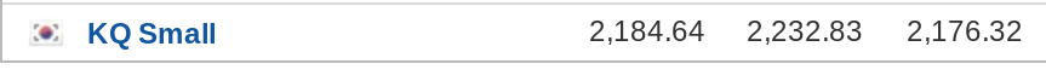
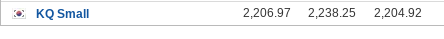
- 2,184.64
+ 2,206.97

- 2,232.83
+ 2,238.25

- 2,176.32
+ 2,204.92
